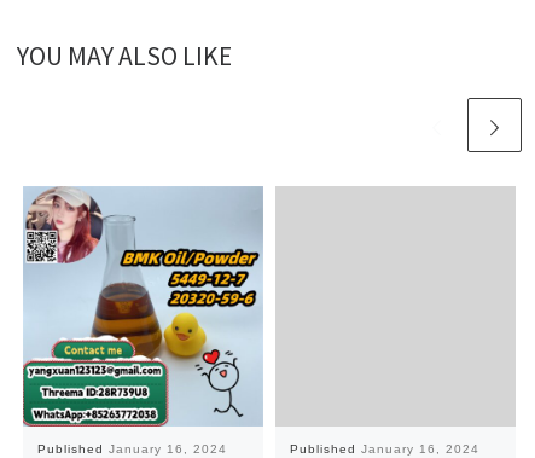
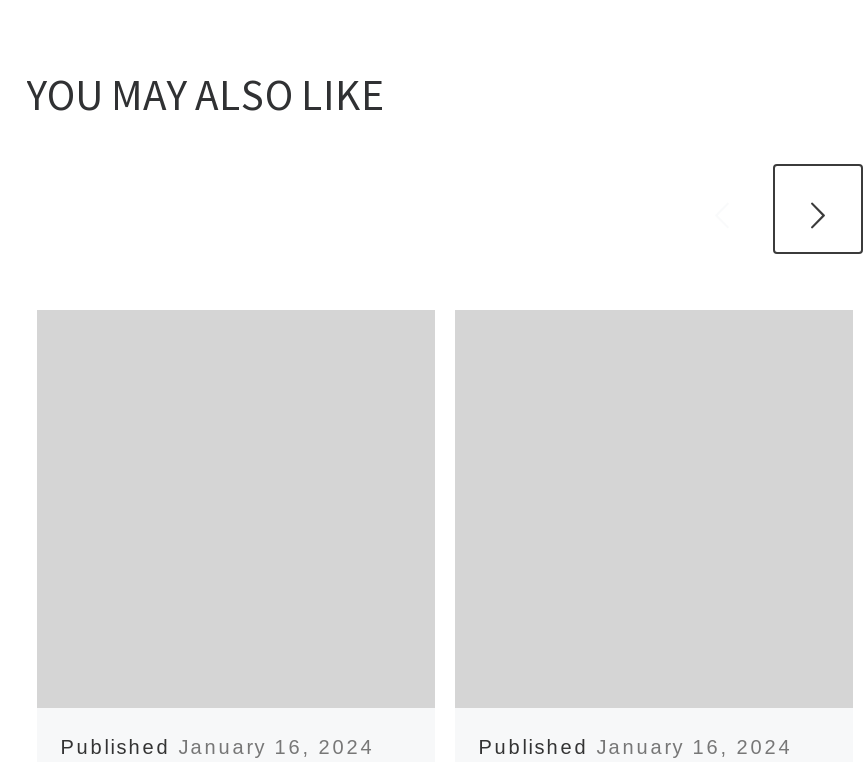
- [image]
